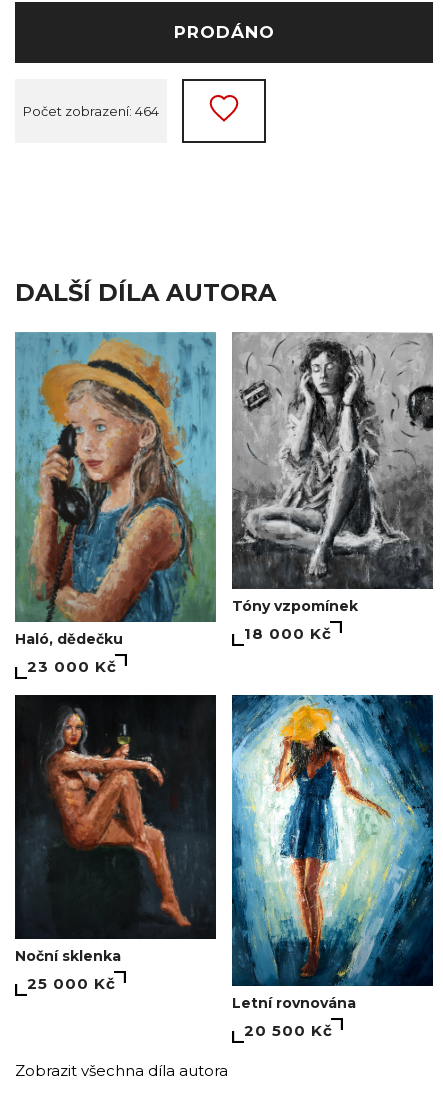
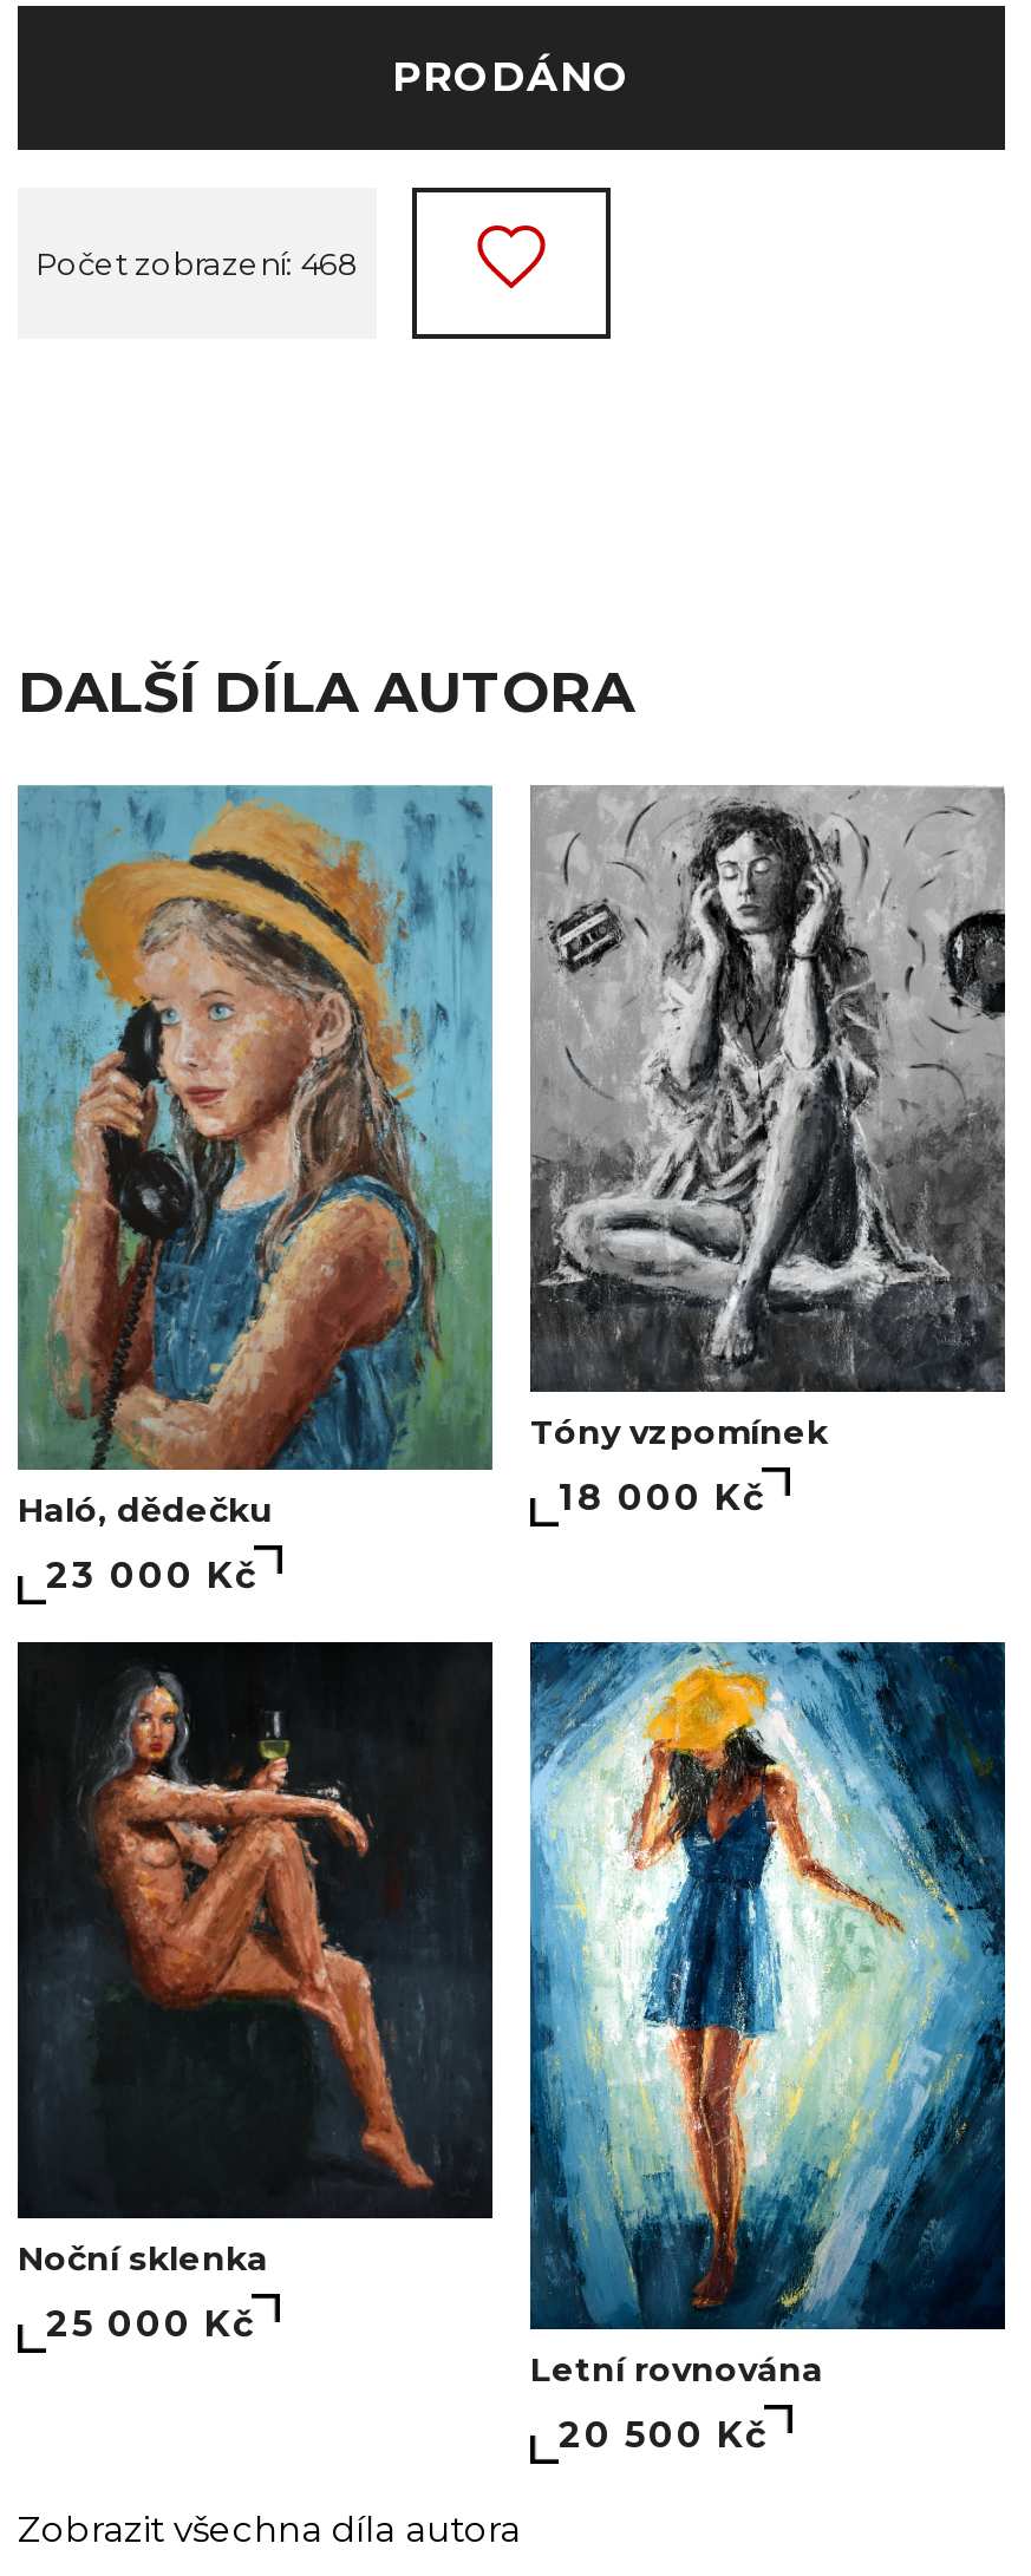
- Počet zobrazení: 464
+ Počet zobrazení: 468
